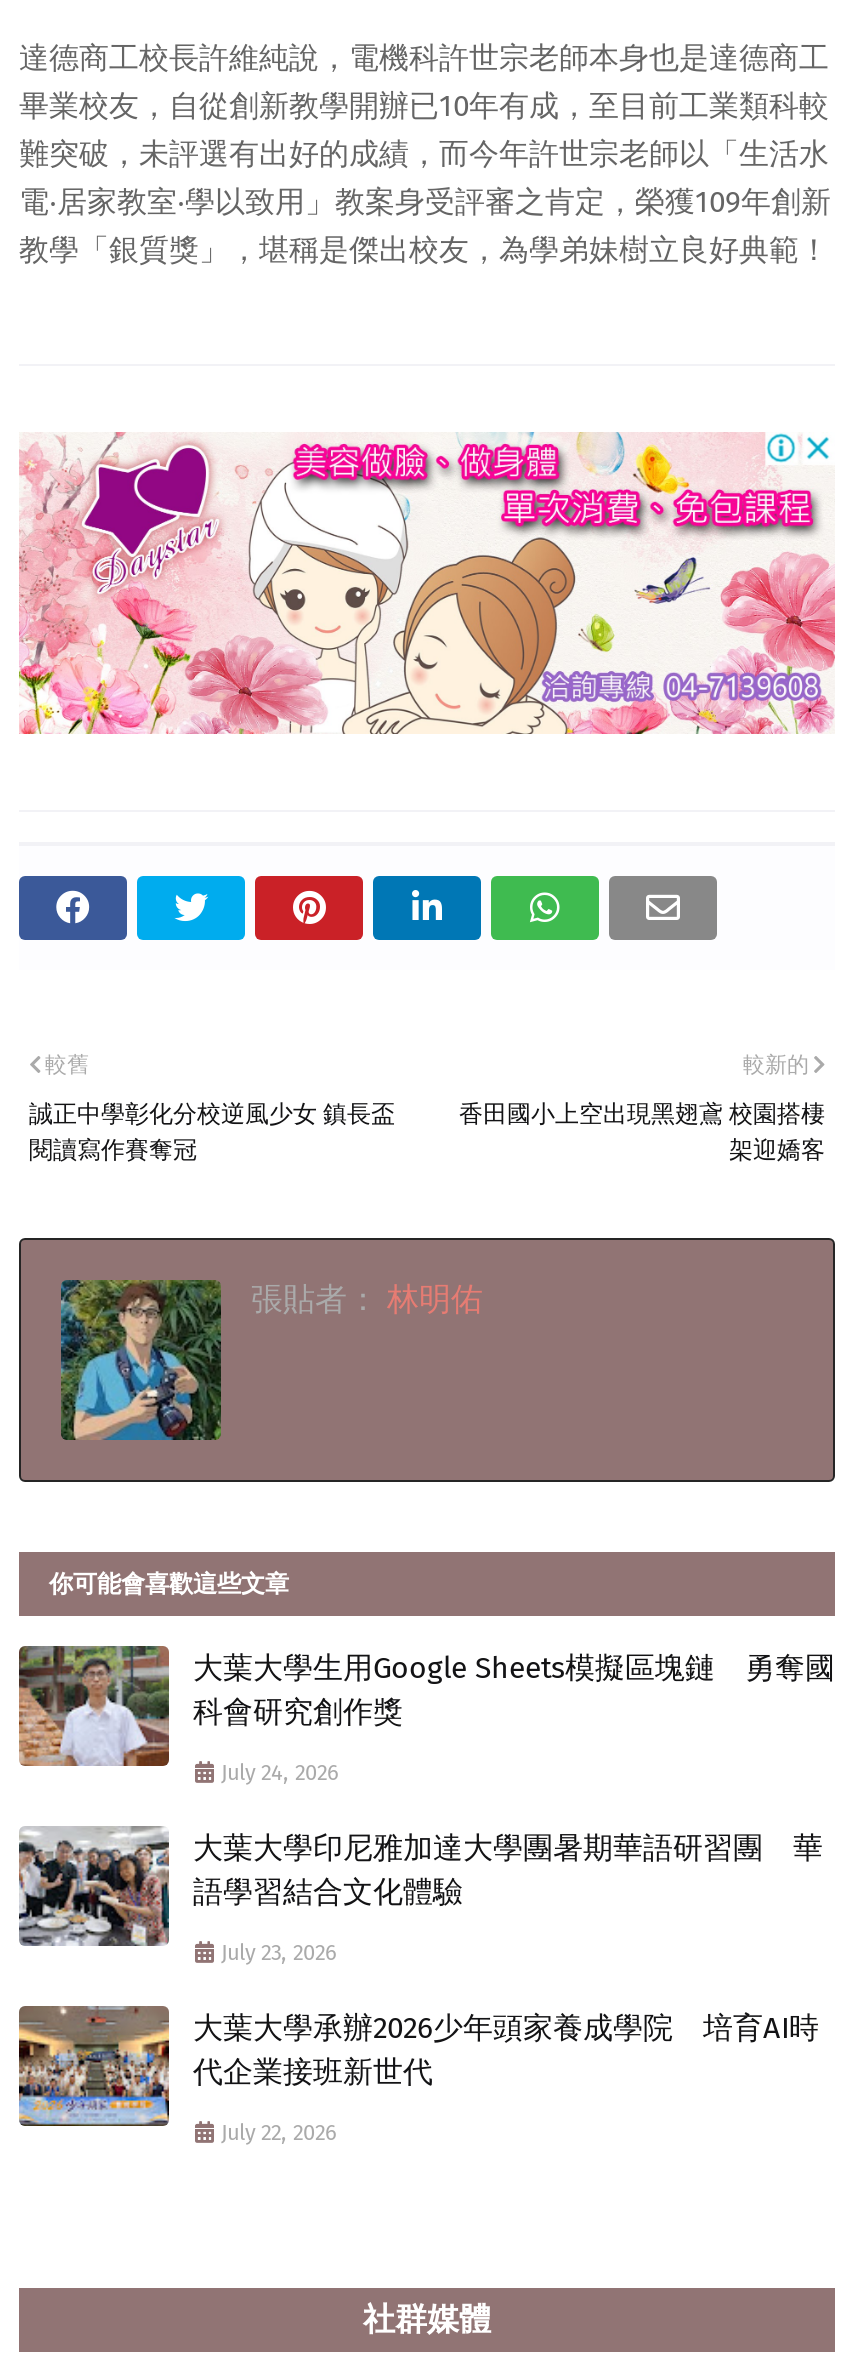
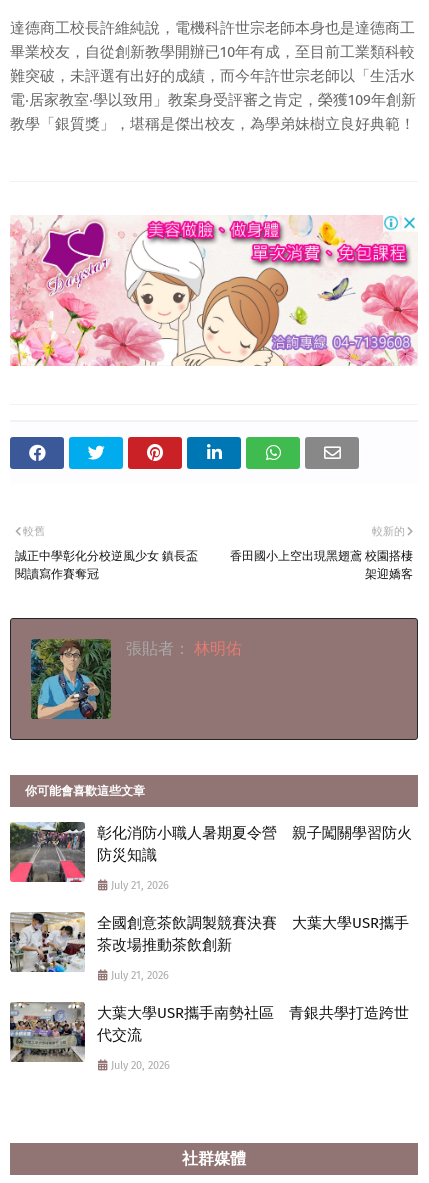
- [image]
- 大葉大學生用Google Sheets模擬區塊鏈 勇奪國
- 科會研究創作獎
+ [image]
+ 彰化消防小職人暑期夏令營 親子闖關學習防火
+ 防災知識

- July 24, 2026
+ July 21, 2026

- [image]
- 大葉大學印尼雅加達大學團暑期華語研習團 華
- 語學習結合文化體驗
+ [image]
+ 全國創意茶飲調製競賽決賽 大葉大學USR攜手
+ 茶改場推動茶飲創新

- July 23, 2026
+ July 21, 2026

- [image]
- 大葉大學承辦2026少年頭家養成學院 培育AI時
- 代企業接班新世代
+ [image]
+ 大葉大學USR攜手南勢社區 青銀共學打造跨世
+ 代交流

- July 22, 2026
+ July 20, 2026
